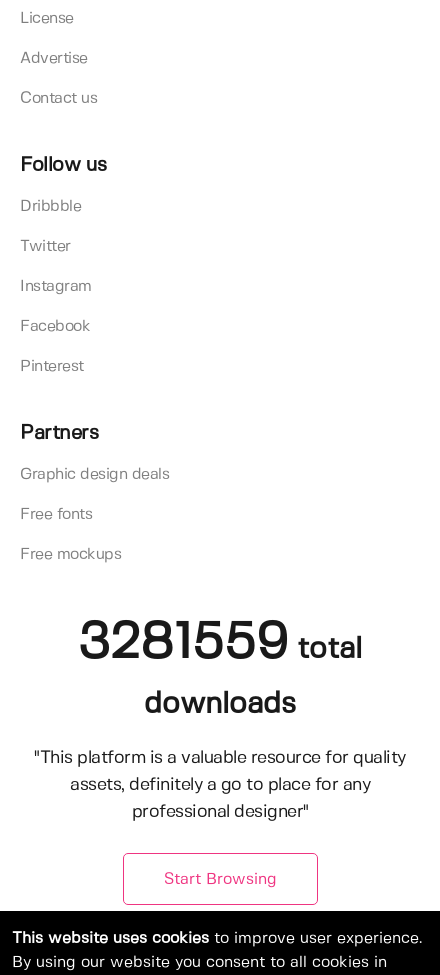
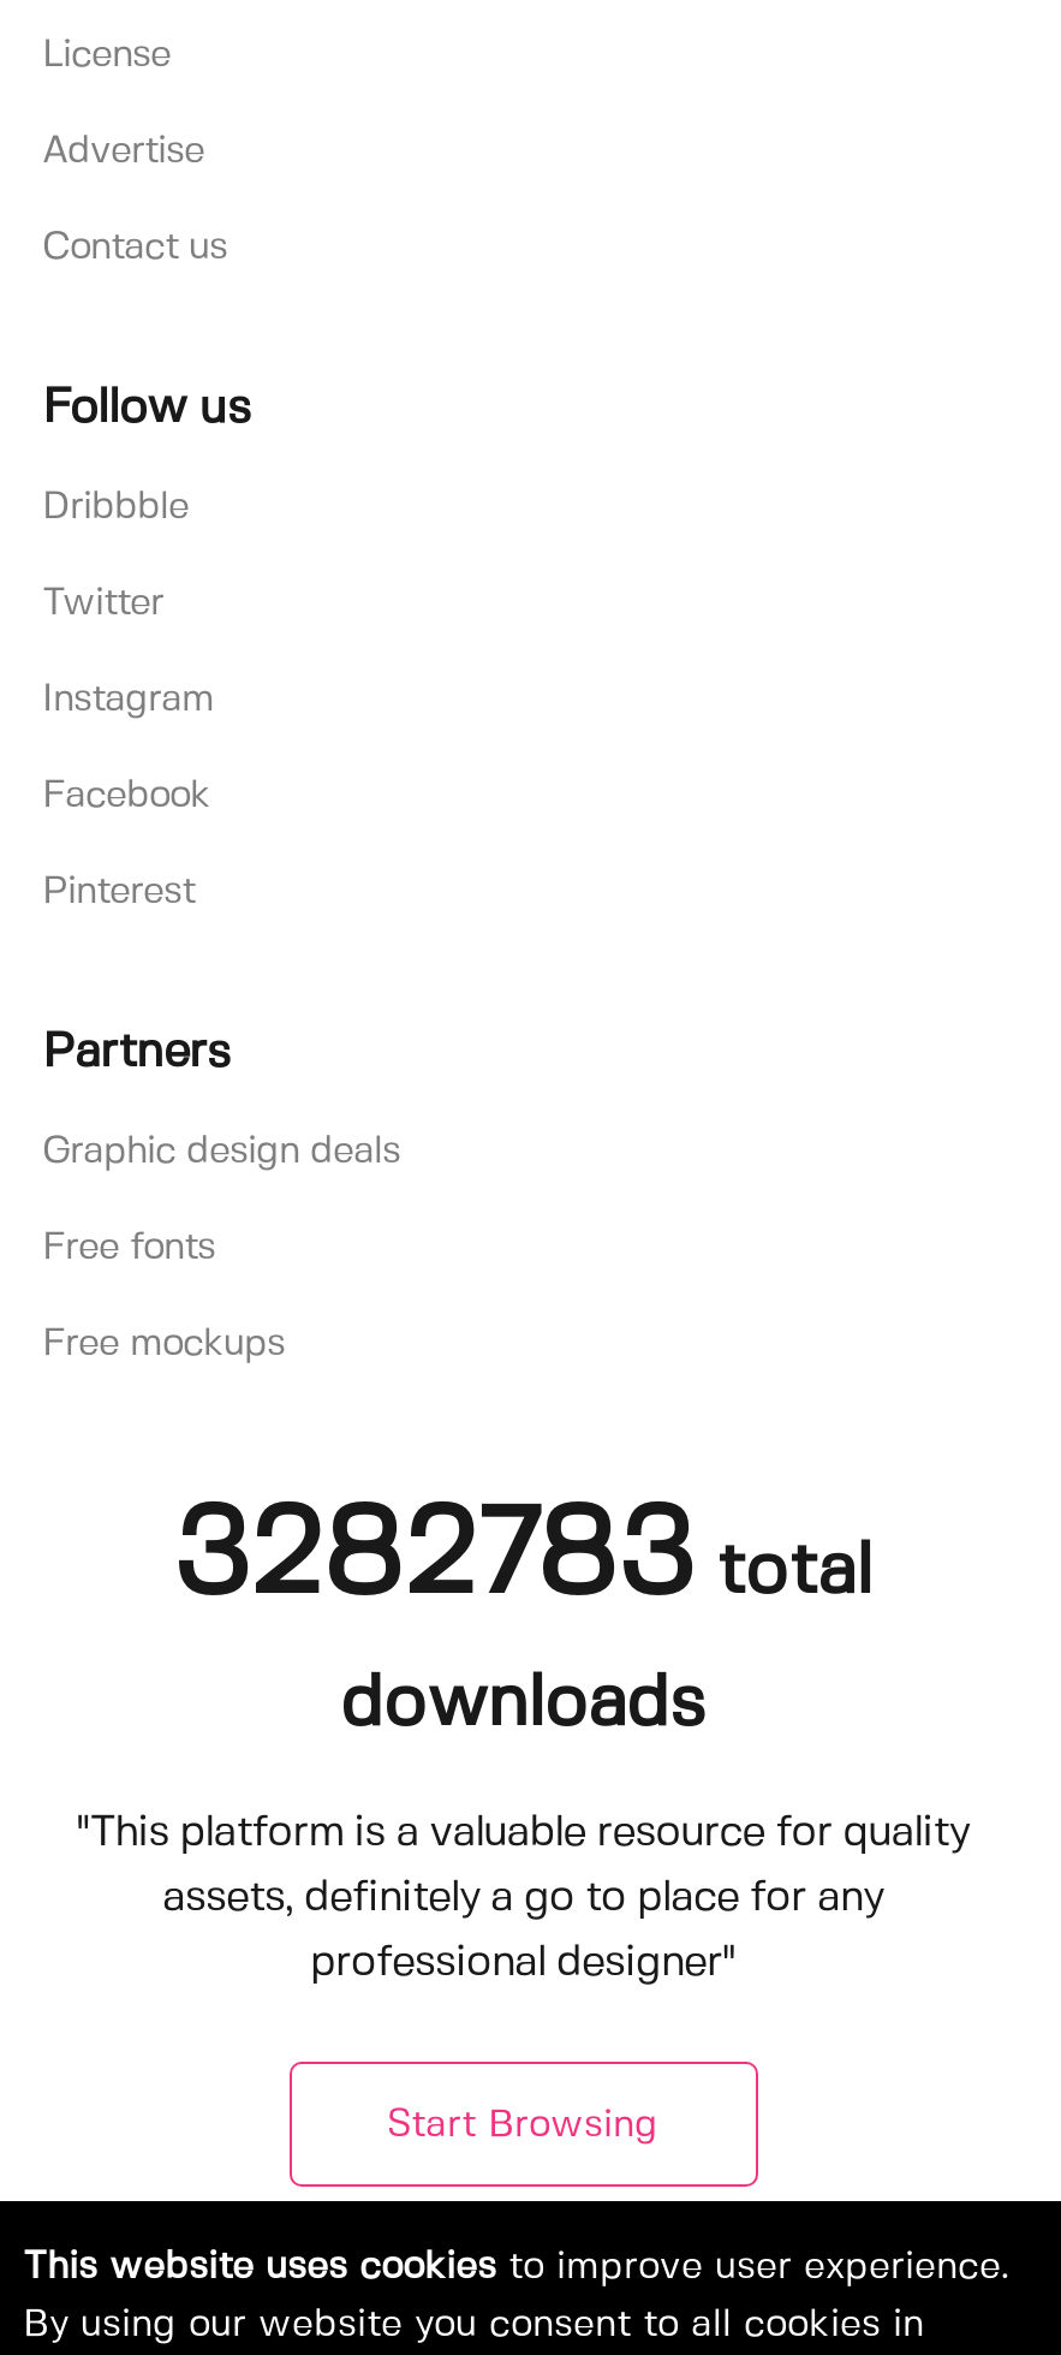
- 3281559 total
+ 3282783 total
